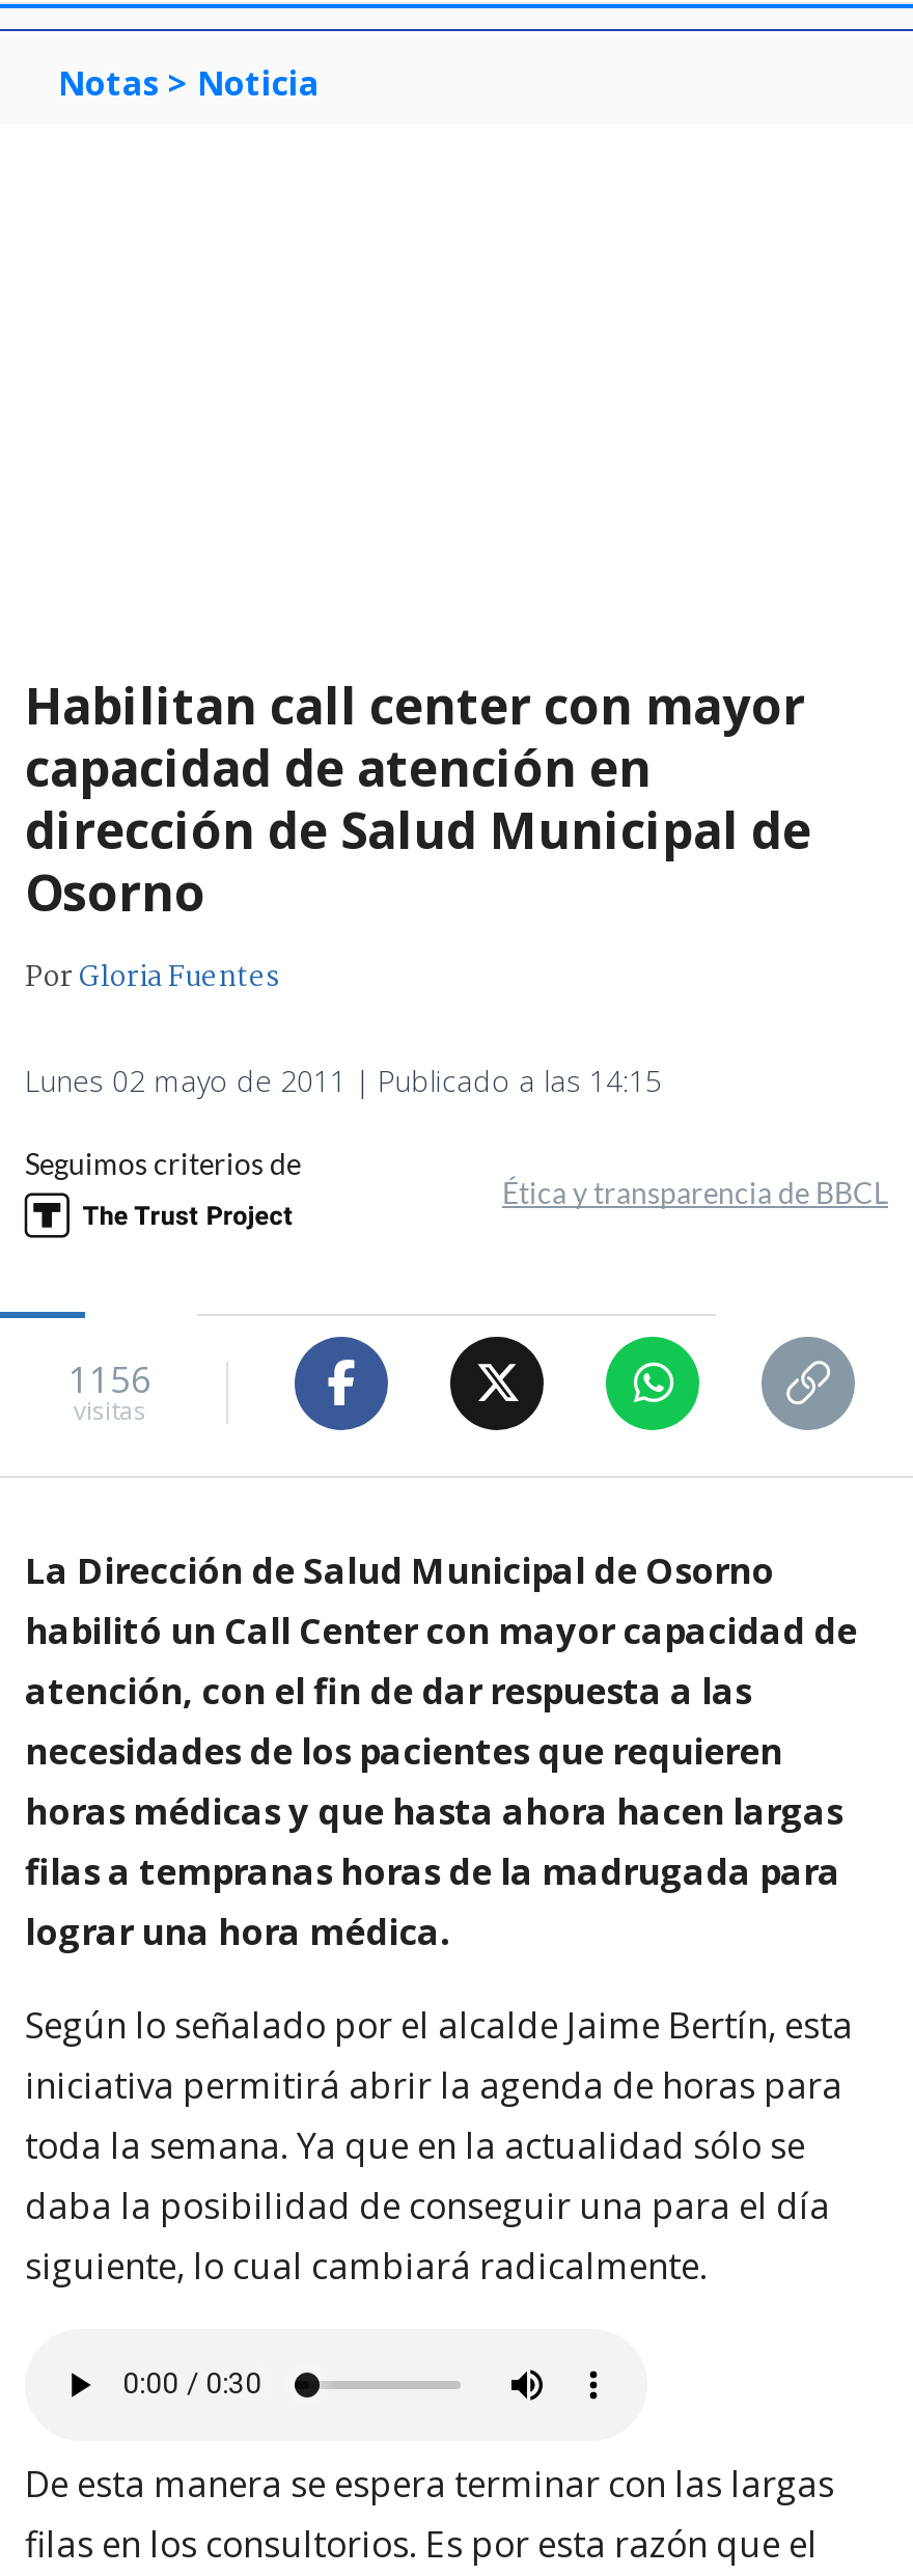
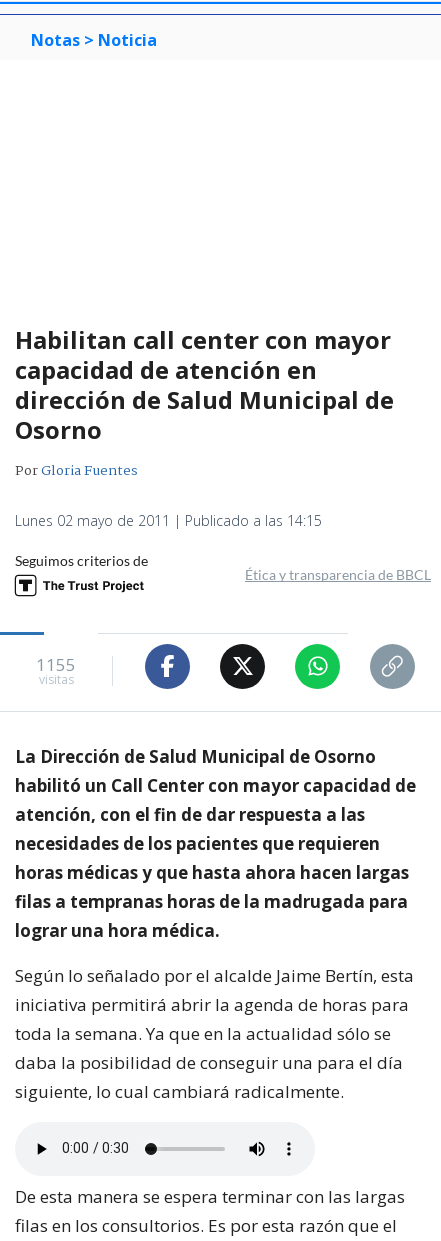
- 1156
+ 1155
